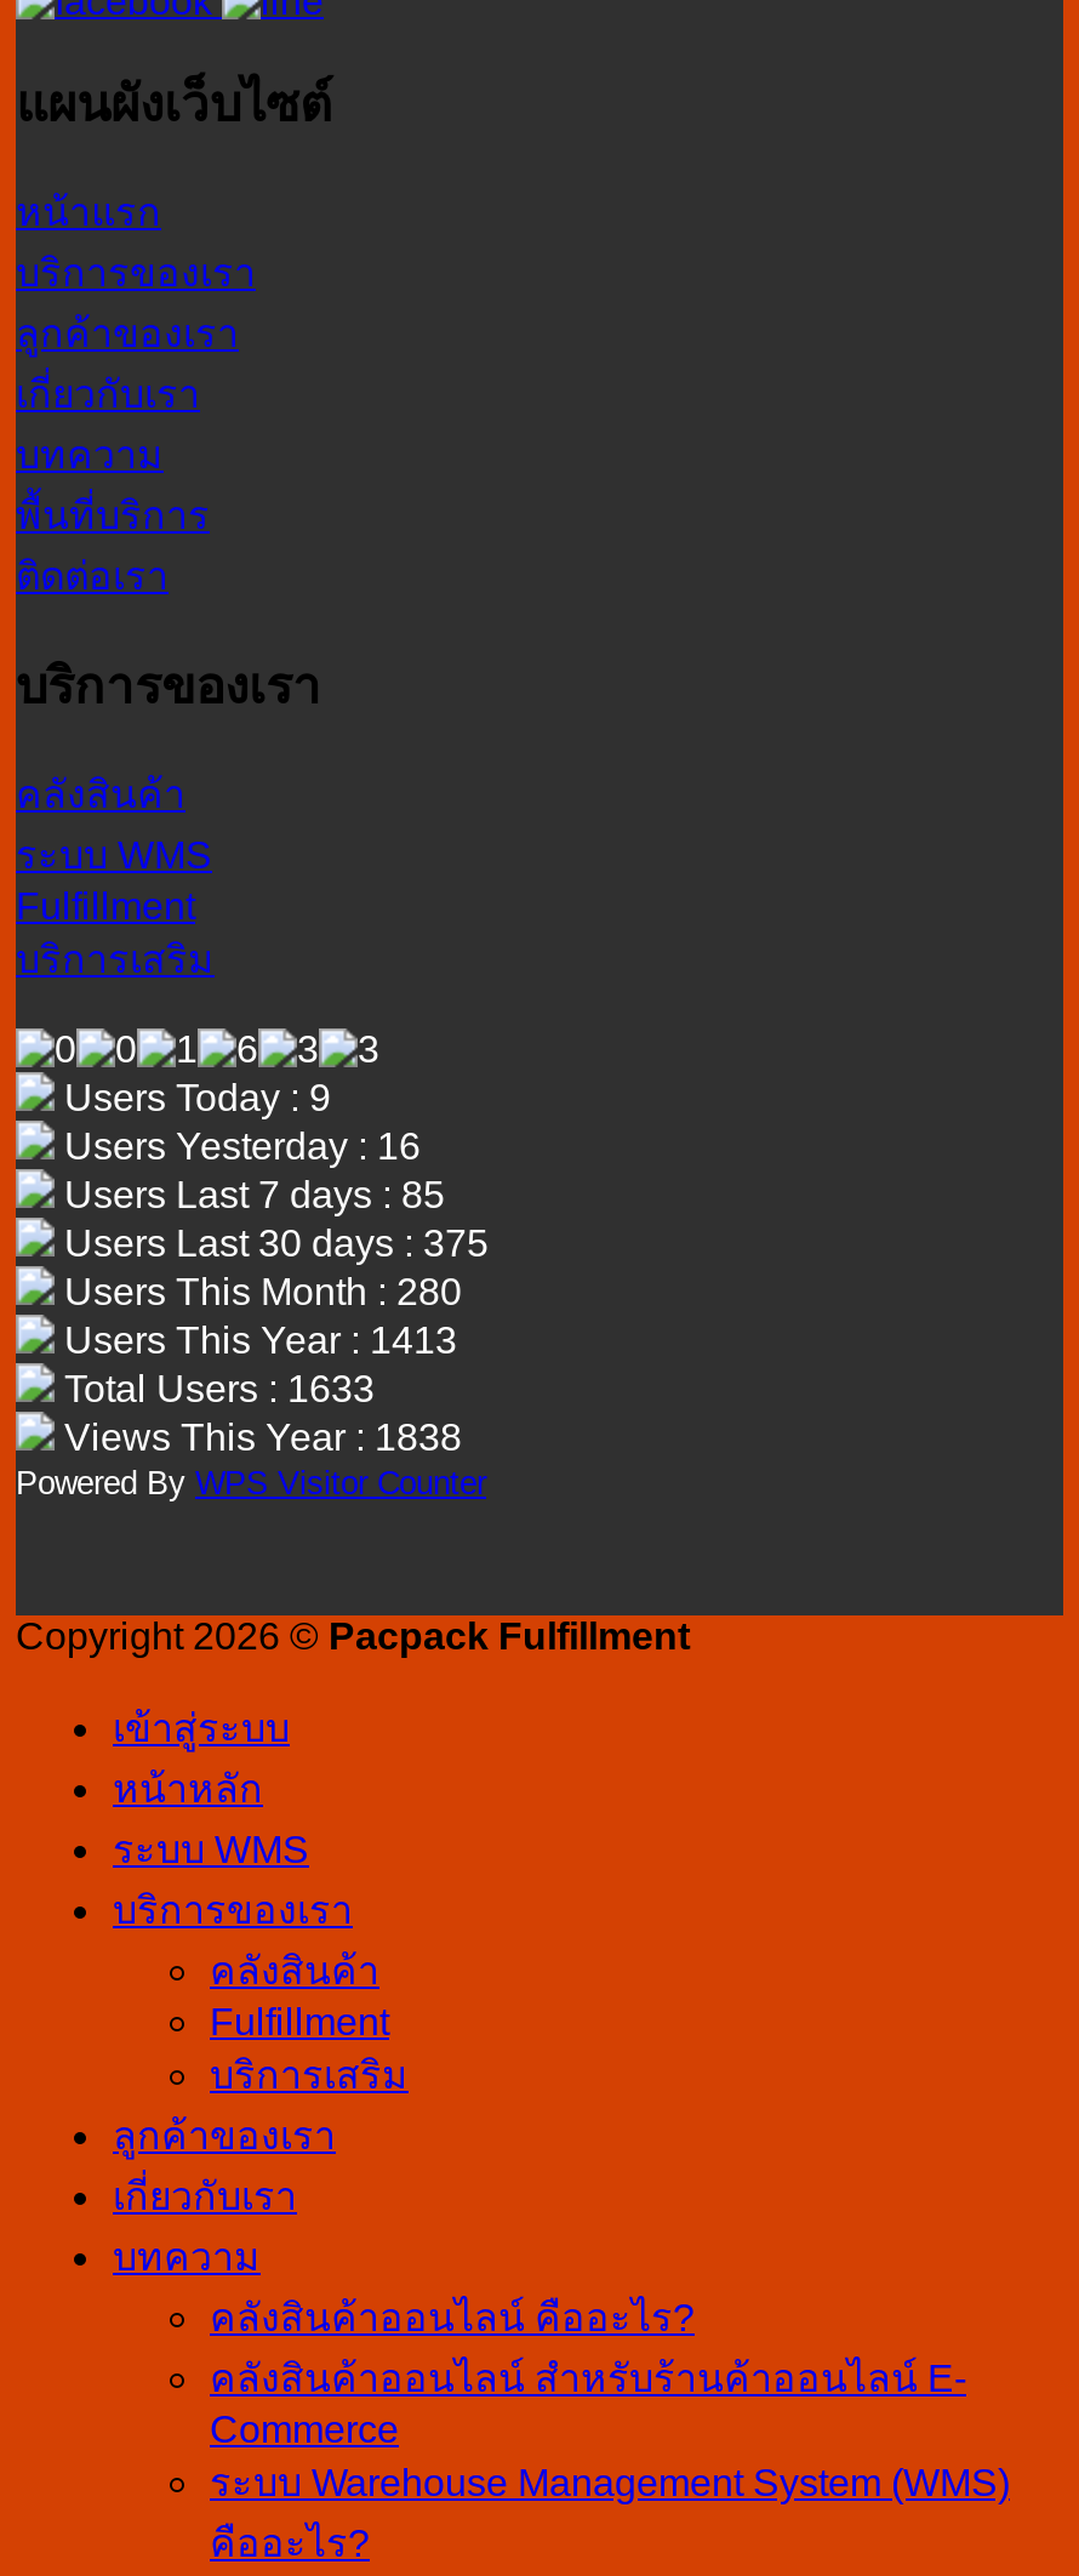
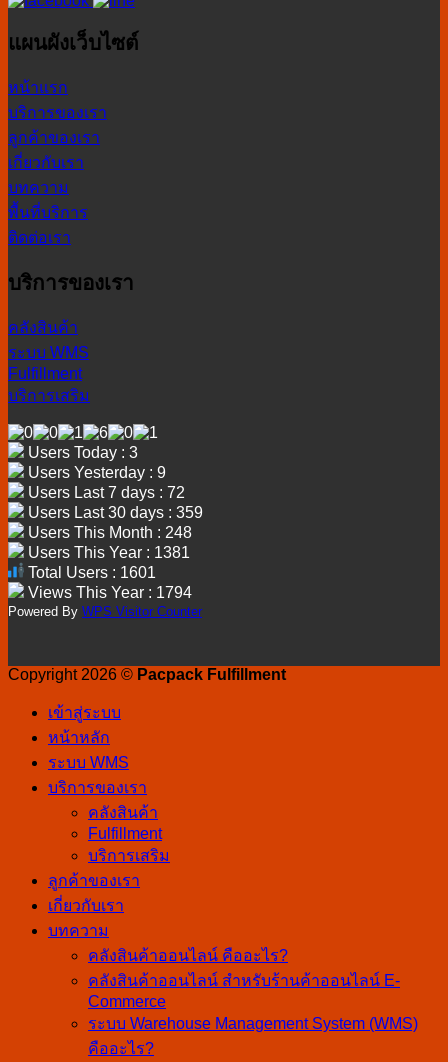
- Users Today : 9
+ Users Today : 3

- Users Yesterday : 16
+ Users Yesterday : 9

- Users Last 7 days : 85
+ Users Last 7 days : 72

- Users Last 30 days : 375
+ Users Last 30 days : 359

- Users This Month : 280
+ Users This Month : 248

- Users This Year : 1413
+ Users This Year : 1381

- Total Users : 1633
+ Total Users : 1601

- Views This Year : 1838
+ Views This Year : 1794
